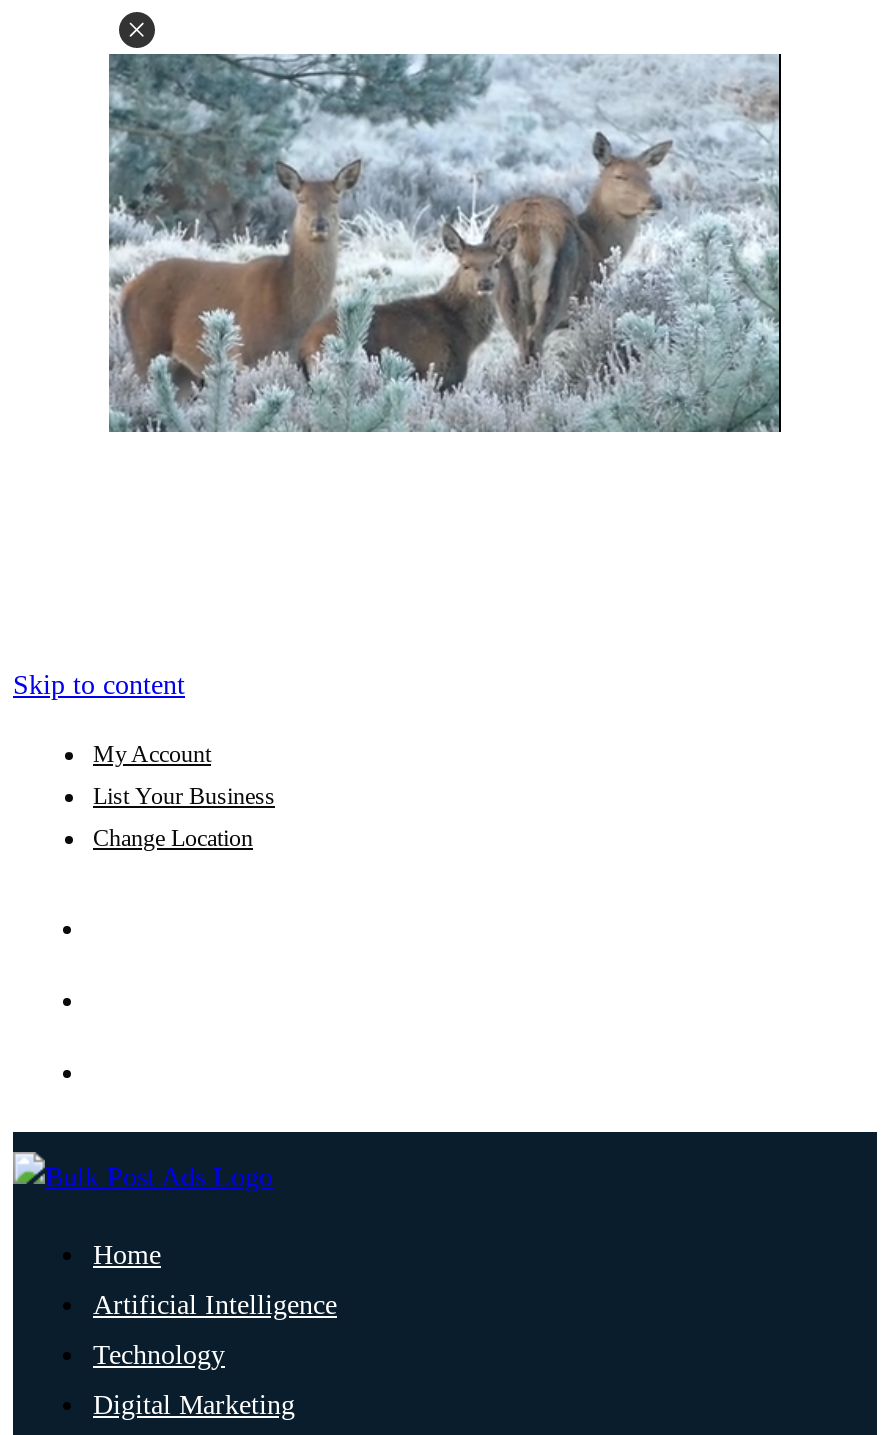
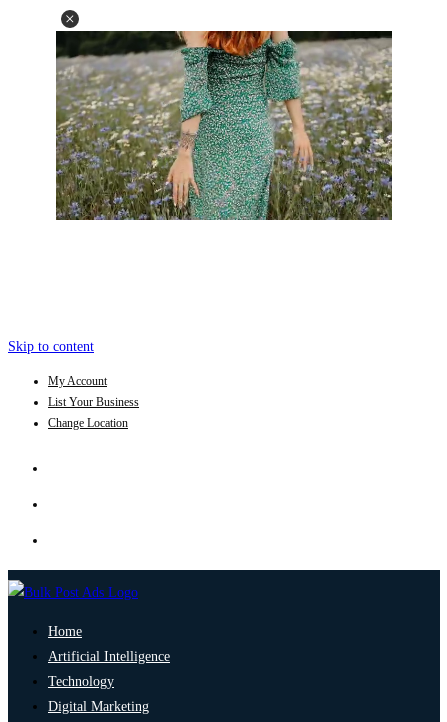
- [image]
+ [image]
